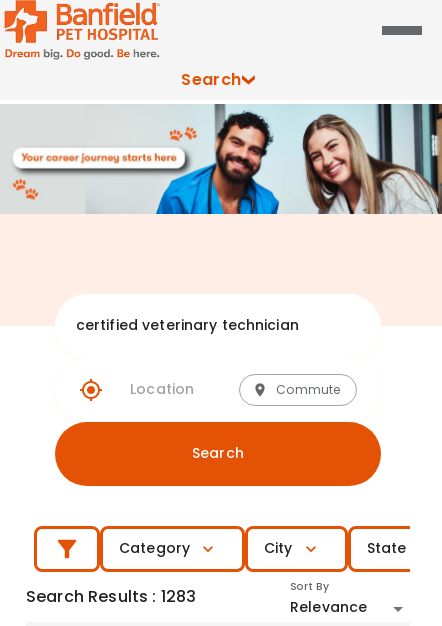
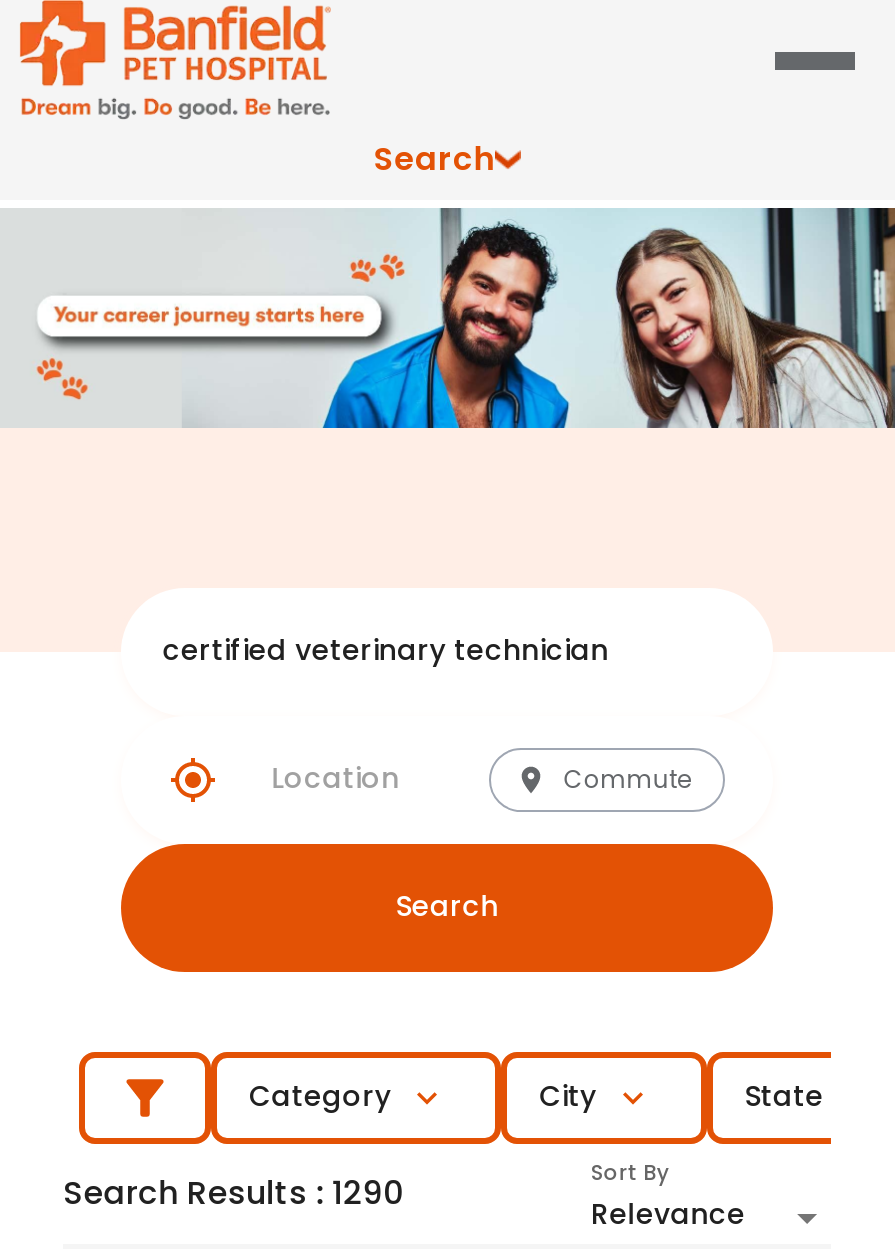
- Search Results: 1283
+ Search Results: 1290
